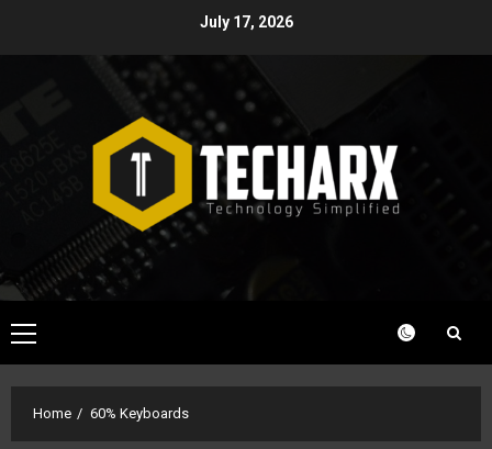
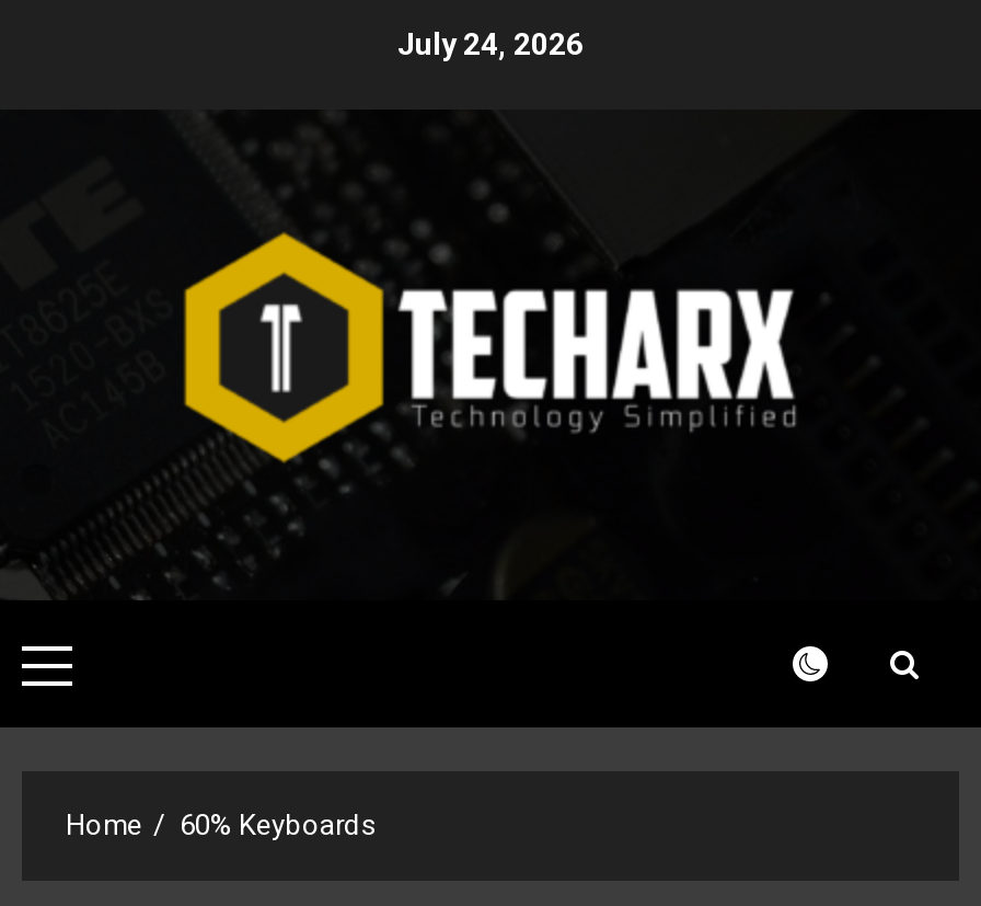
- July 17, 2026
+ July 24, 2026
